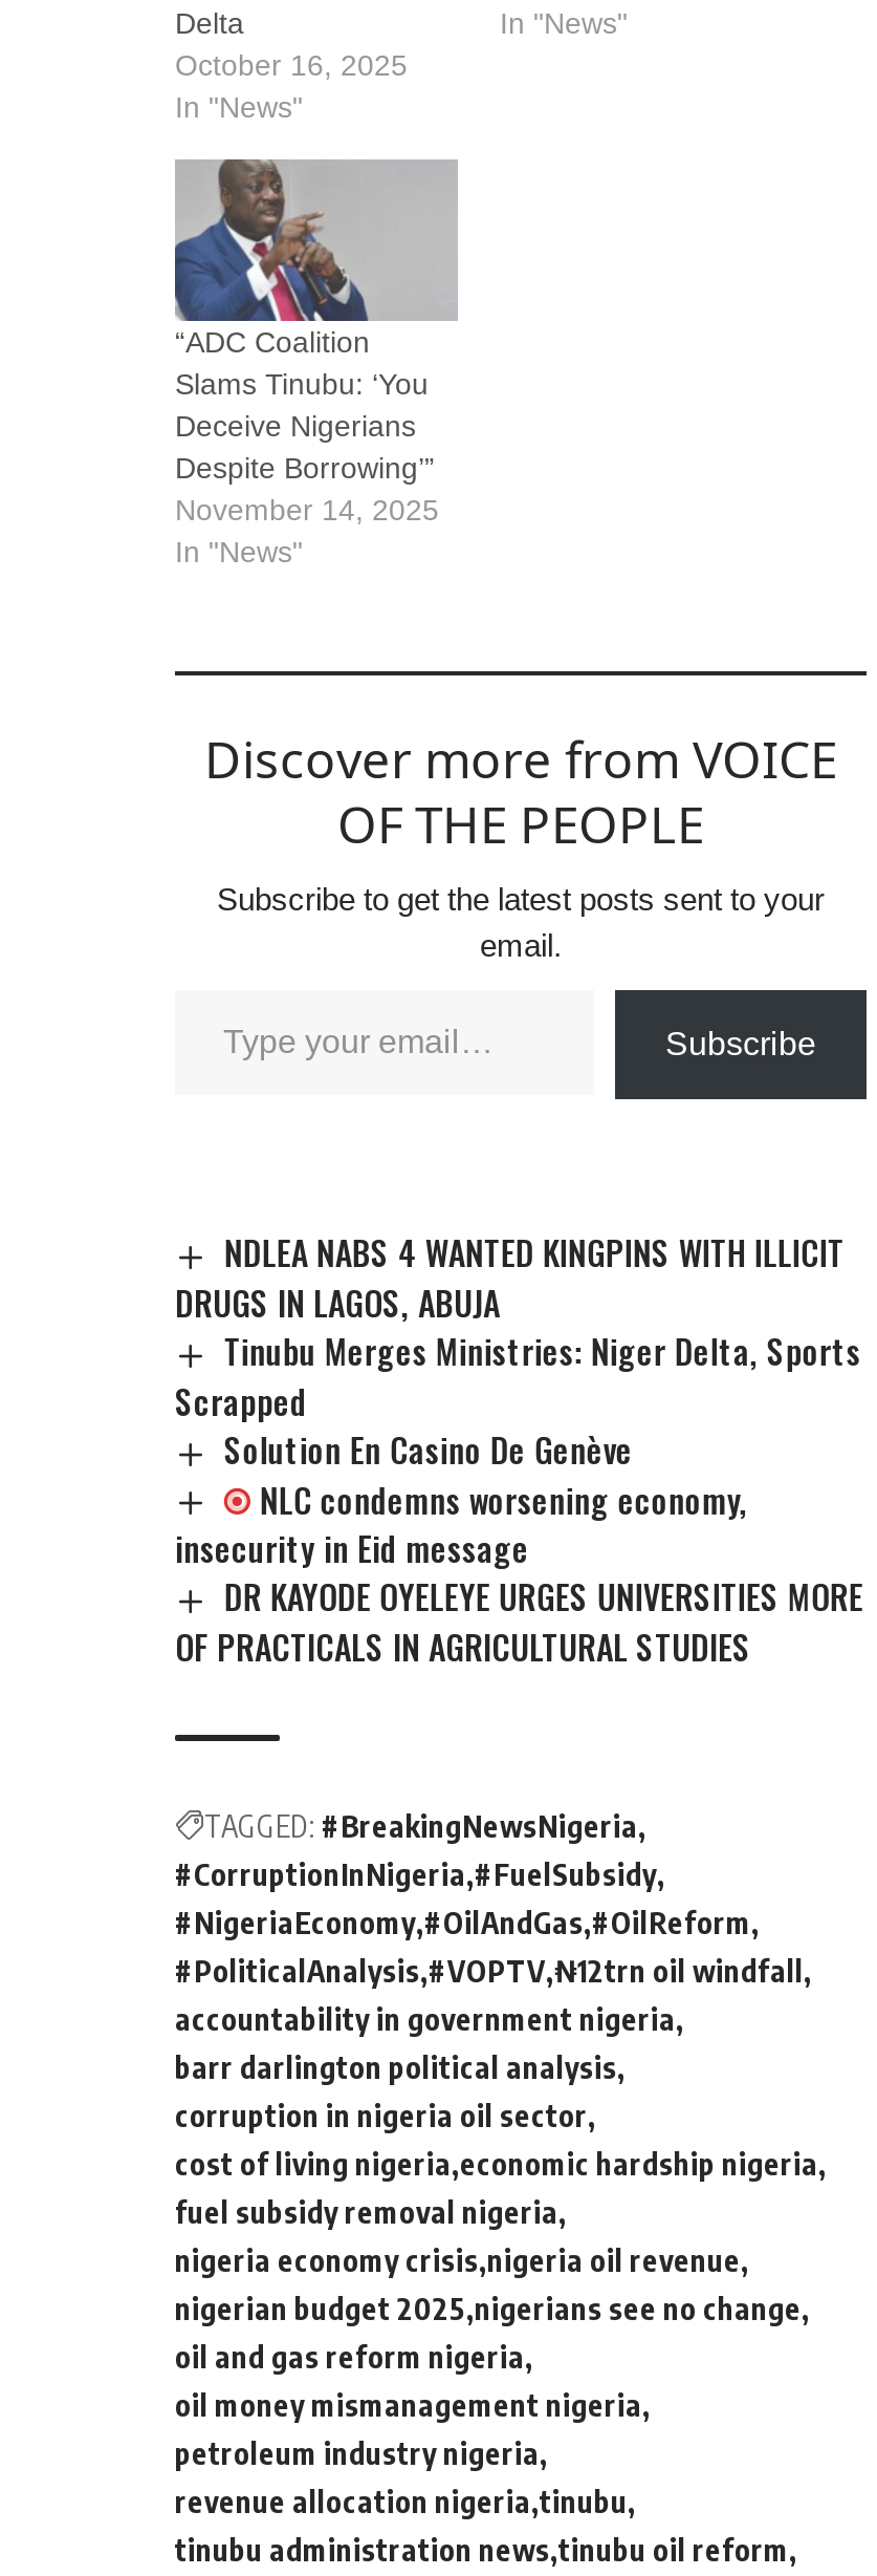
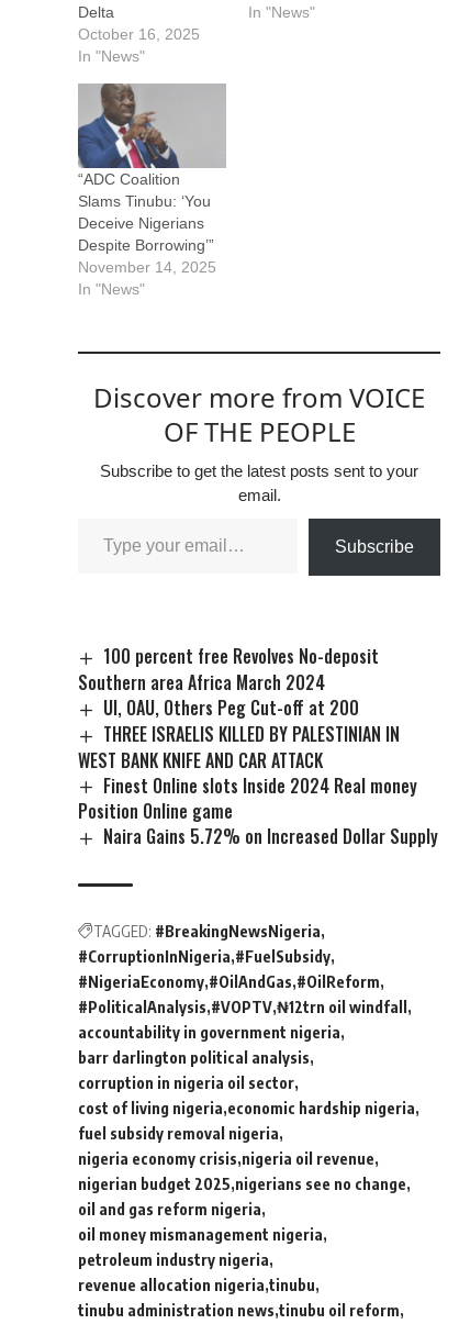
- NDLEA NABS 4 WANTED KINGPINS WITH ILLICIT
- DRUGS IN LAGOS, ABUJA
- Tinubu Merges Ministries: Niger Delta, Sports
- Scrapped
- Solution En Casino De Genève
- NLC condemns worsening economy,
- insecurity in Eid message
- DR KAYODE OYELEYE URGES UNIVERSITIES MORE
- OF PRACTICALS IN AGRICULTURAL STUDIES
+ 100 percent free Revolves No-deposit
+ Southern area Africa March 2024
+ UI, OAU, Others Peg Cut-off at 200
+ THREE ISRAELIS KILLED BY PALESTINIAN IN
+ WEST BANK KNIFE AND CAR ATTACK
+ Finest Online slots Inside 2024 Real money
+ Position Online game
+ Naira Gains 5.72% on Increased Dollar Supply
